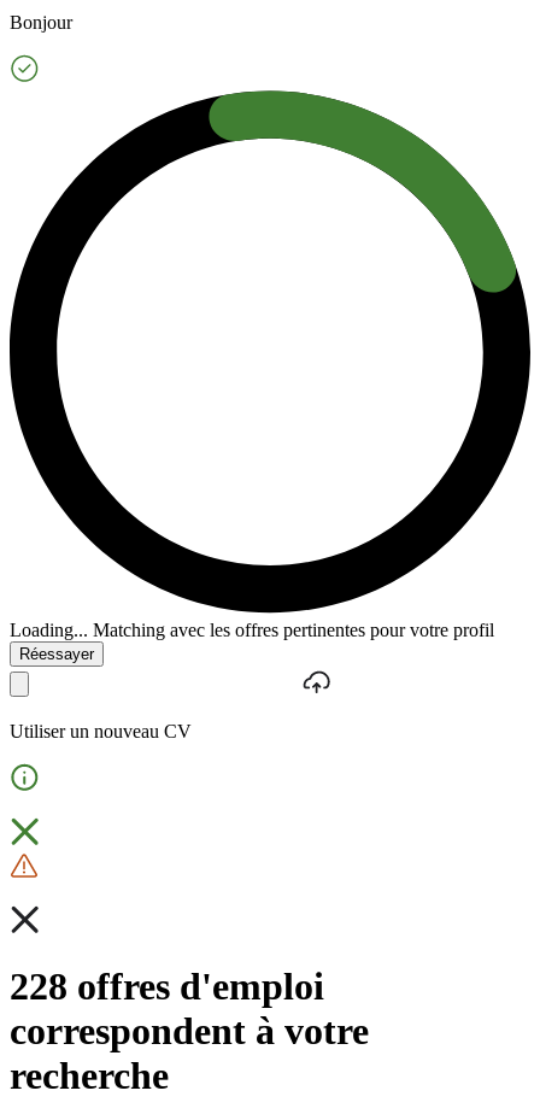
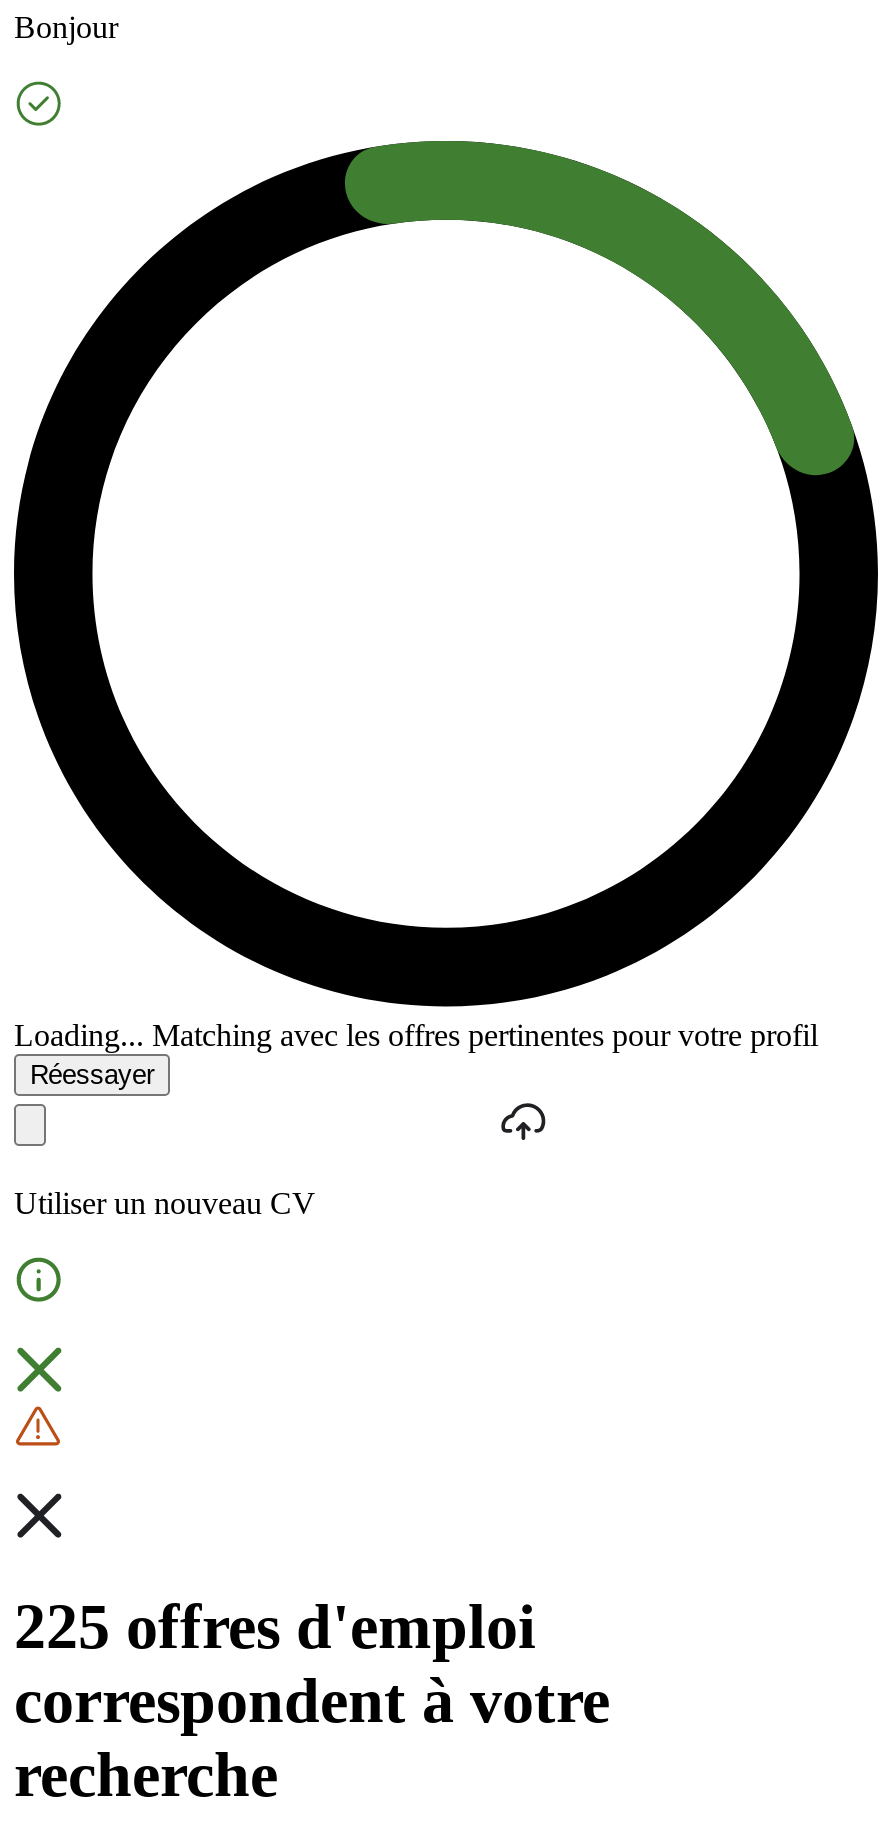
- 228 offres d'emploi
+ 225 offres d'emploi
